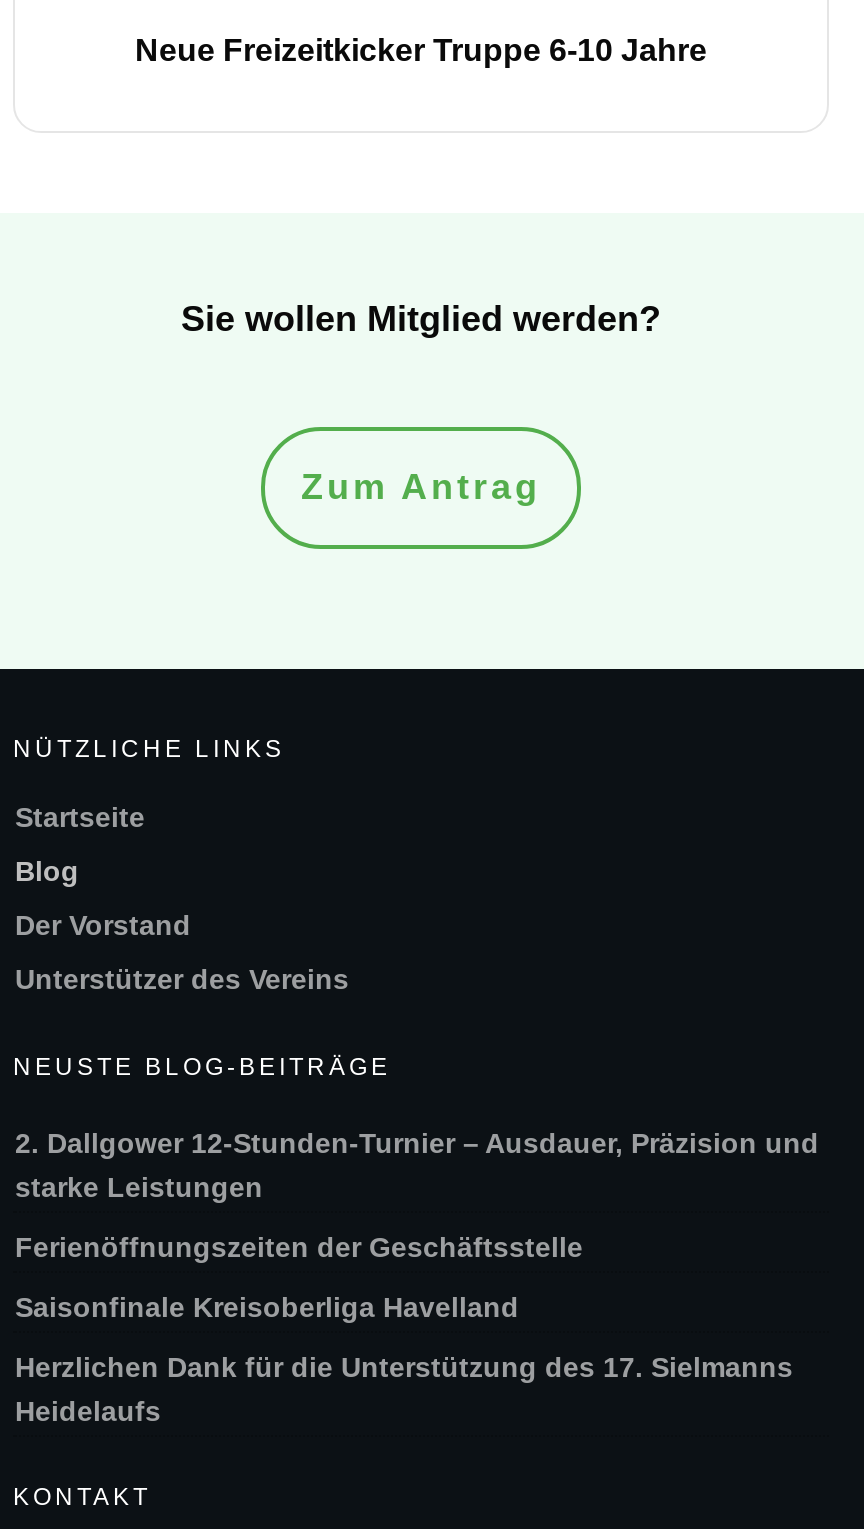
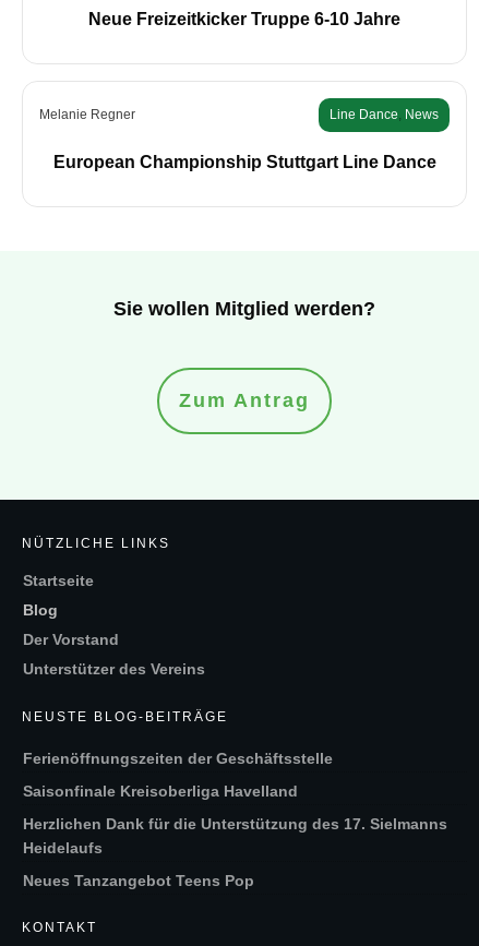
+ Melanie Regner
+ Line Dance, News
+ European Championship Stuttgart Line Dance

moved down: Sie wollen Mitglied werden? | Zum Antrag | NÜTZLICHE LINKS | Startseite | Blog | Der Vorstand | Unterstützer des Vereins | NEUSTE BLOG-BEITRÄGE

- 2. Dallgower 12-Stunden-Turnier – Ausdauer, Präzision und
- starke Leistungen

+ Neues Tanzangebot Teens Pop
